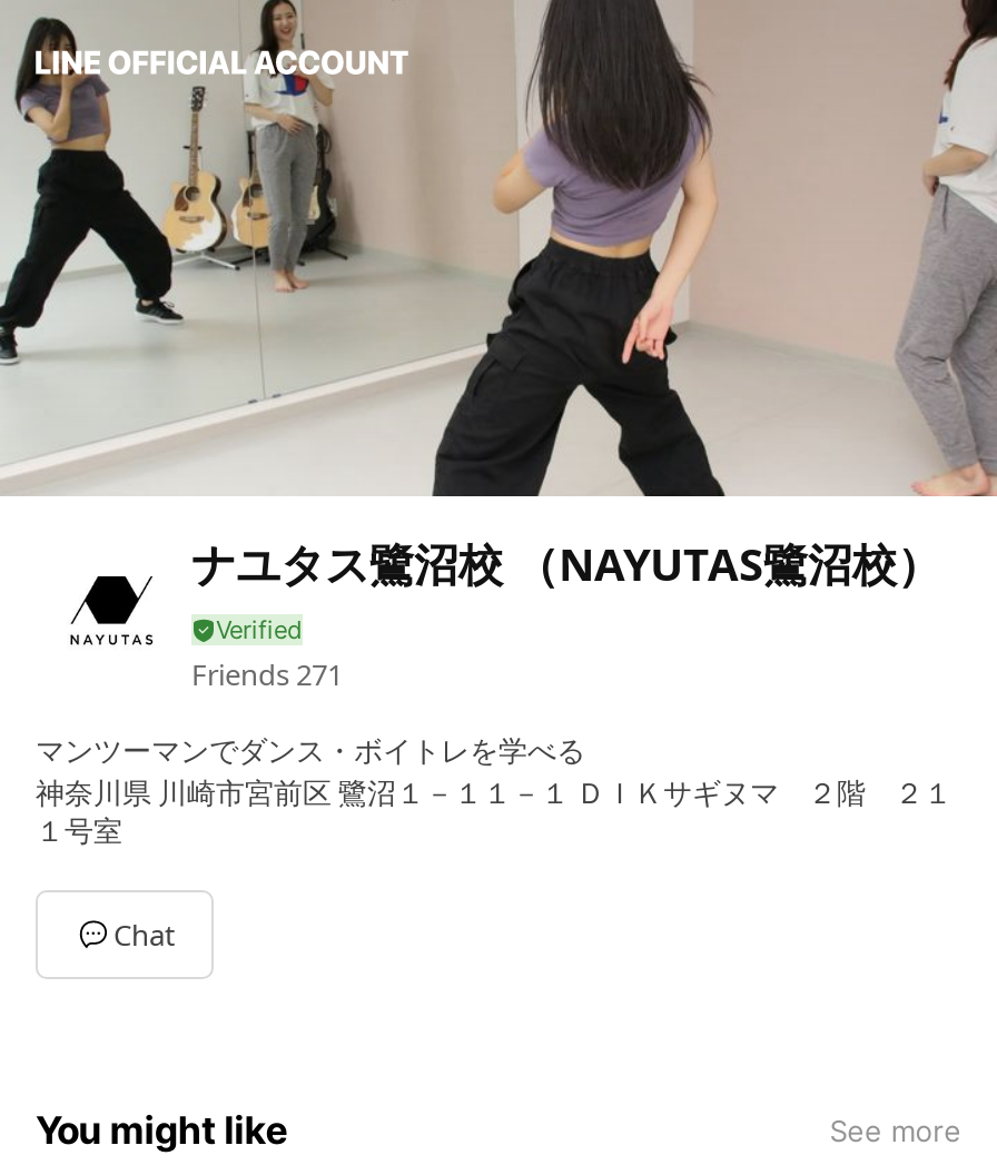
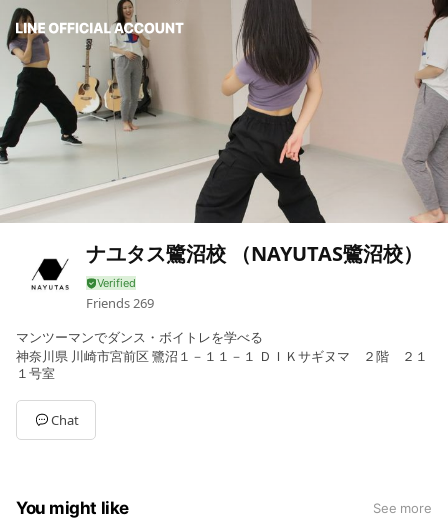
- Friends 271
+ Friends 269
